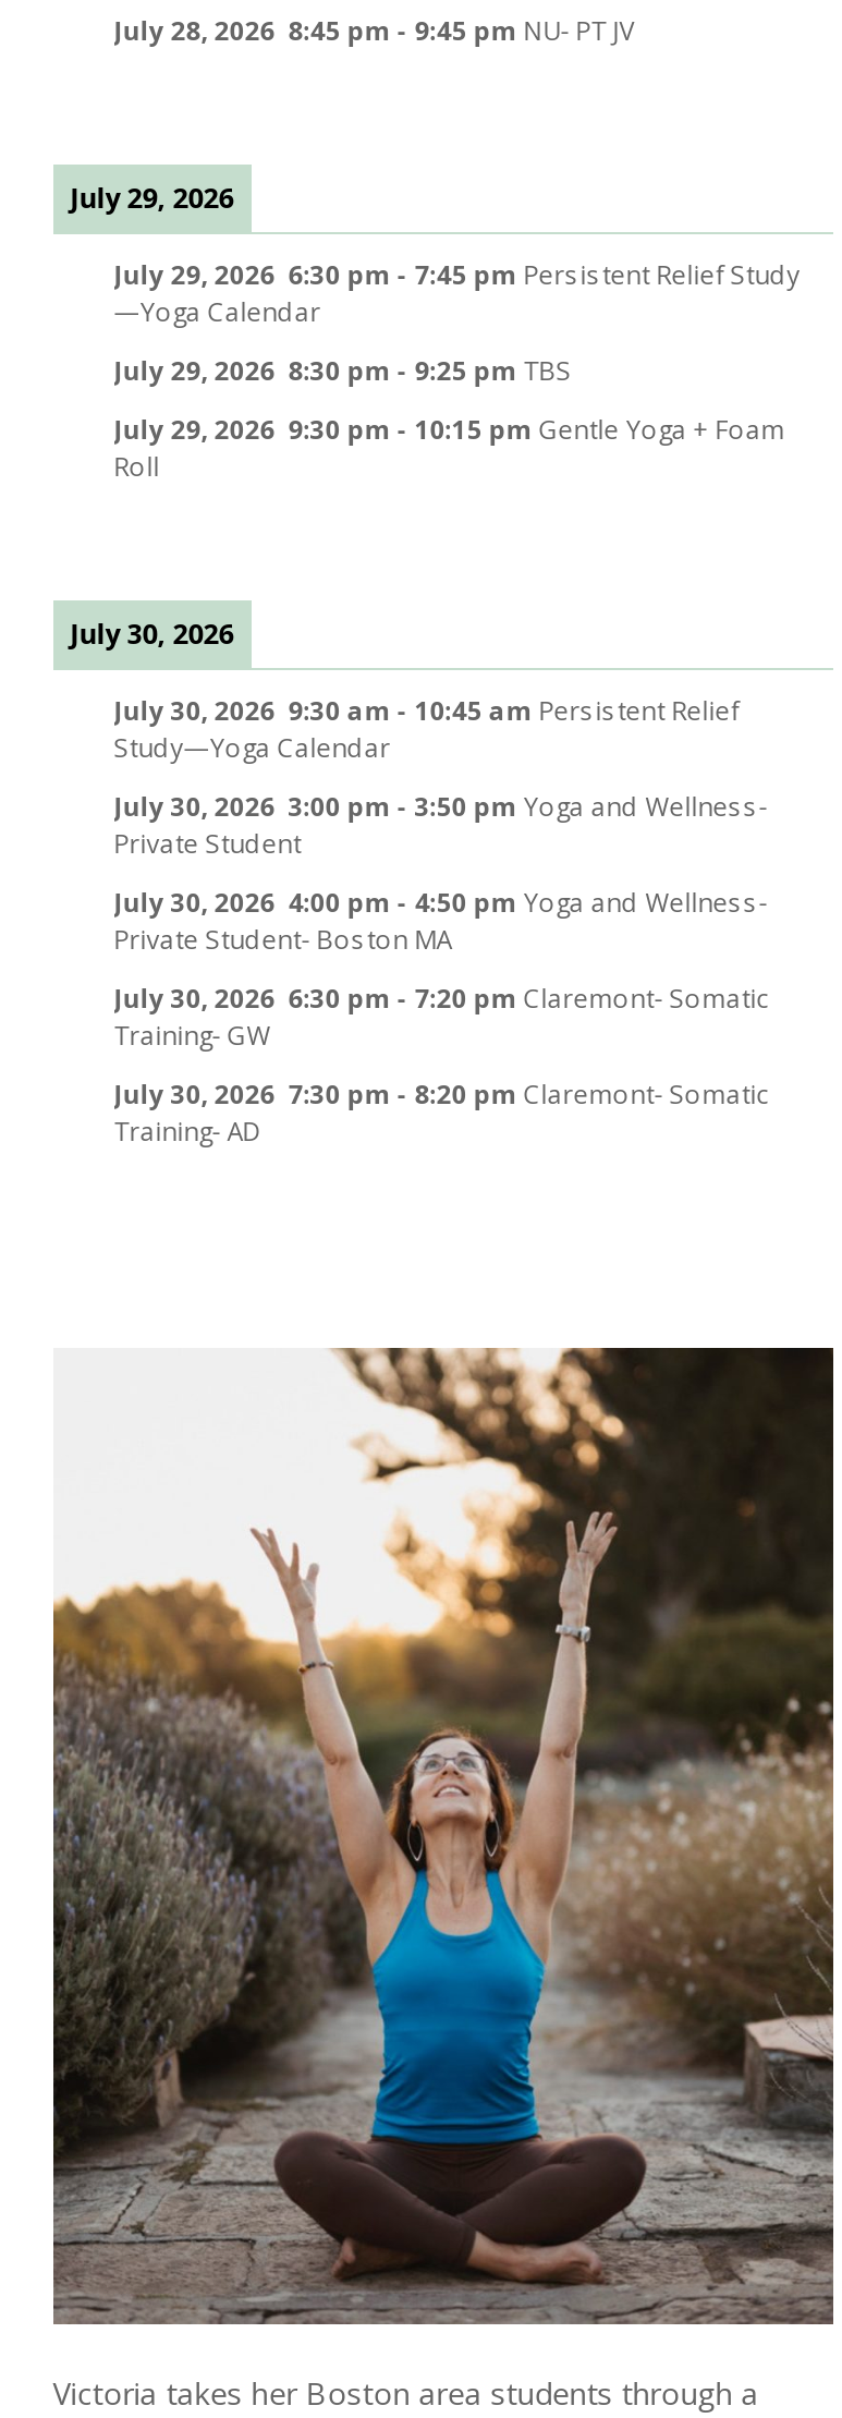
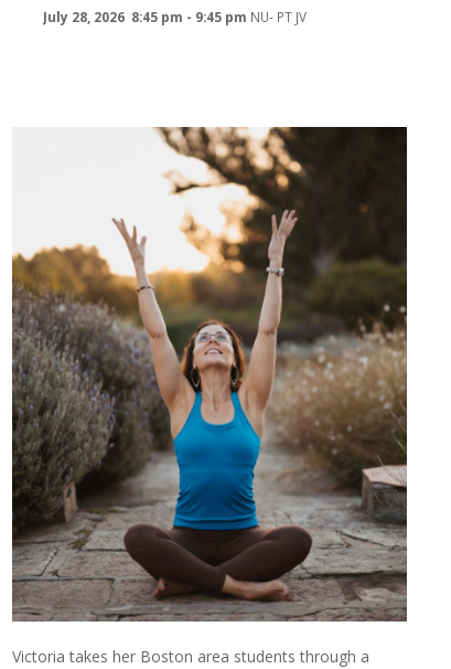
- July 29, 2026
- July 29, 2026 6:30 pm - 7:45 pm Persistent Relief Study
- —Yoga Calendar
- July 29, 2026 8:30 pm - 9:25 pm TBS
- July 29, 2026 9:30 pm - 10:15 pm Gentle Yoga + Foam
- Roll

- July 30, 2026
- July 30, 2026 9:30 am - 10:45 am Persistent Relief
- Study—Yoga Calendar
- July 30, 2026 3:00 pm - 3:50 pm Yoga and Wellness-
- Private Student
- July 30, 2026 4:00 pm - 4:50 pm Yoga and Wellness-
- Private Student- Boston MA
- July 30, 2026 6:30 pm - 7:20 pm Claremont- Somatic
- Training- GW
- July 30, 2026 7:30 pm - 8:20 pm Claremont- Somatic
- Training- AD
